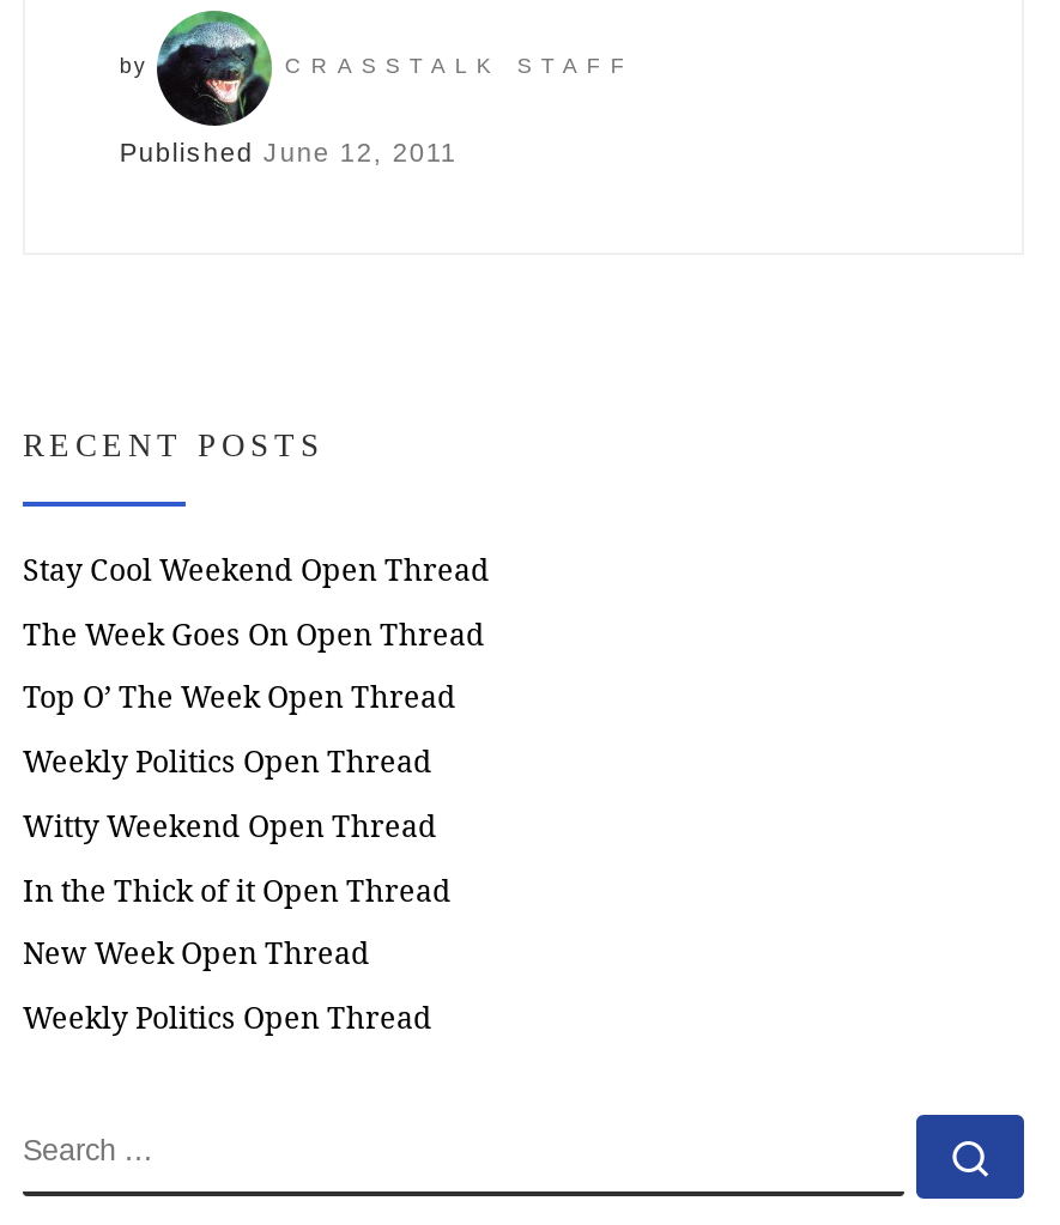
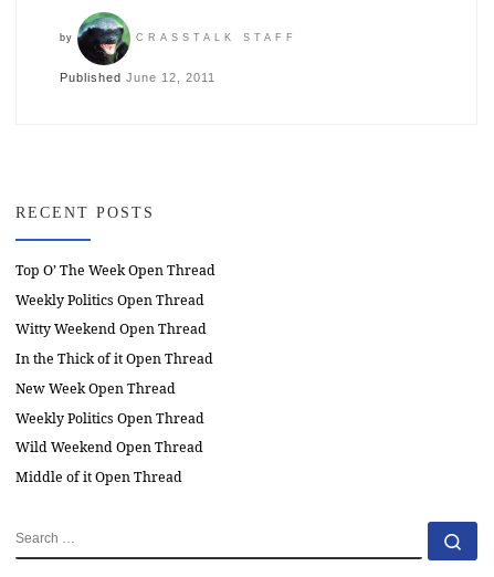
- Stay Cool Weekend Open Thread
- The Week Goes On Open Thread

moved up: Top O’ The Week Open Thread | Weekly Politics Open Thread | Witty Weekend Open Thread | In the Thick of it Open Thread | New Week Open Thread | Weekly Politics Open Thread

+ Wild Weekend Open Thread
+ Middle of it Open Thread
